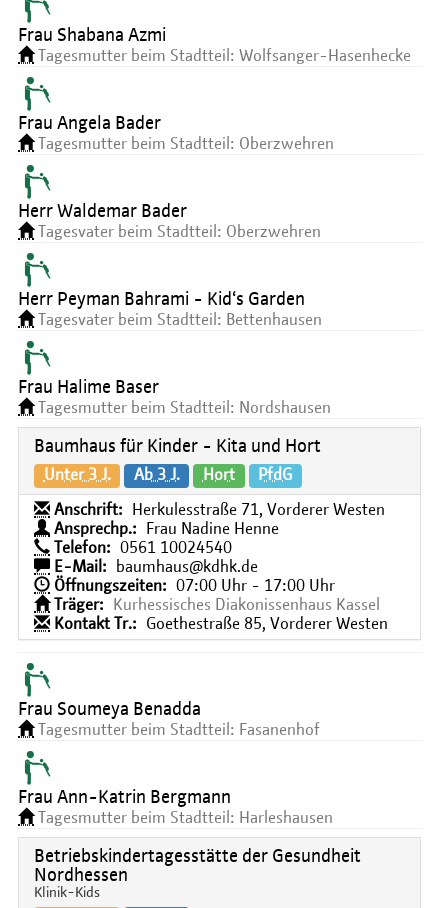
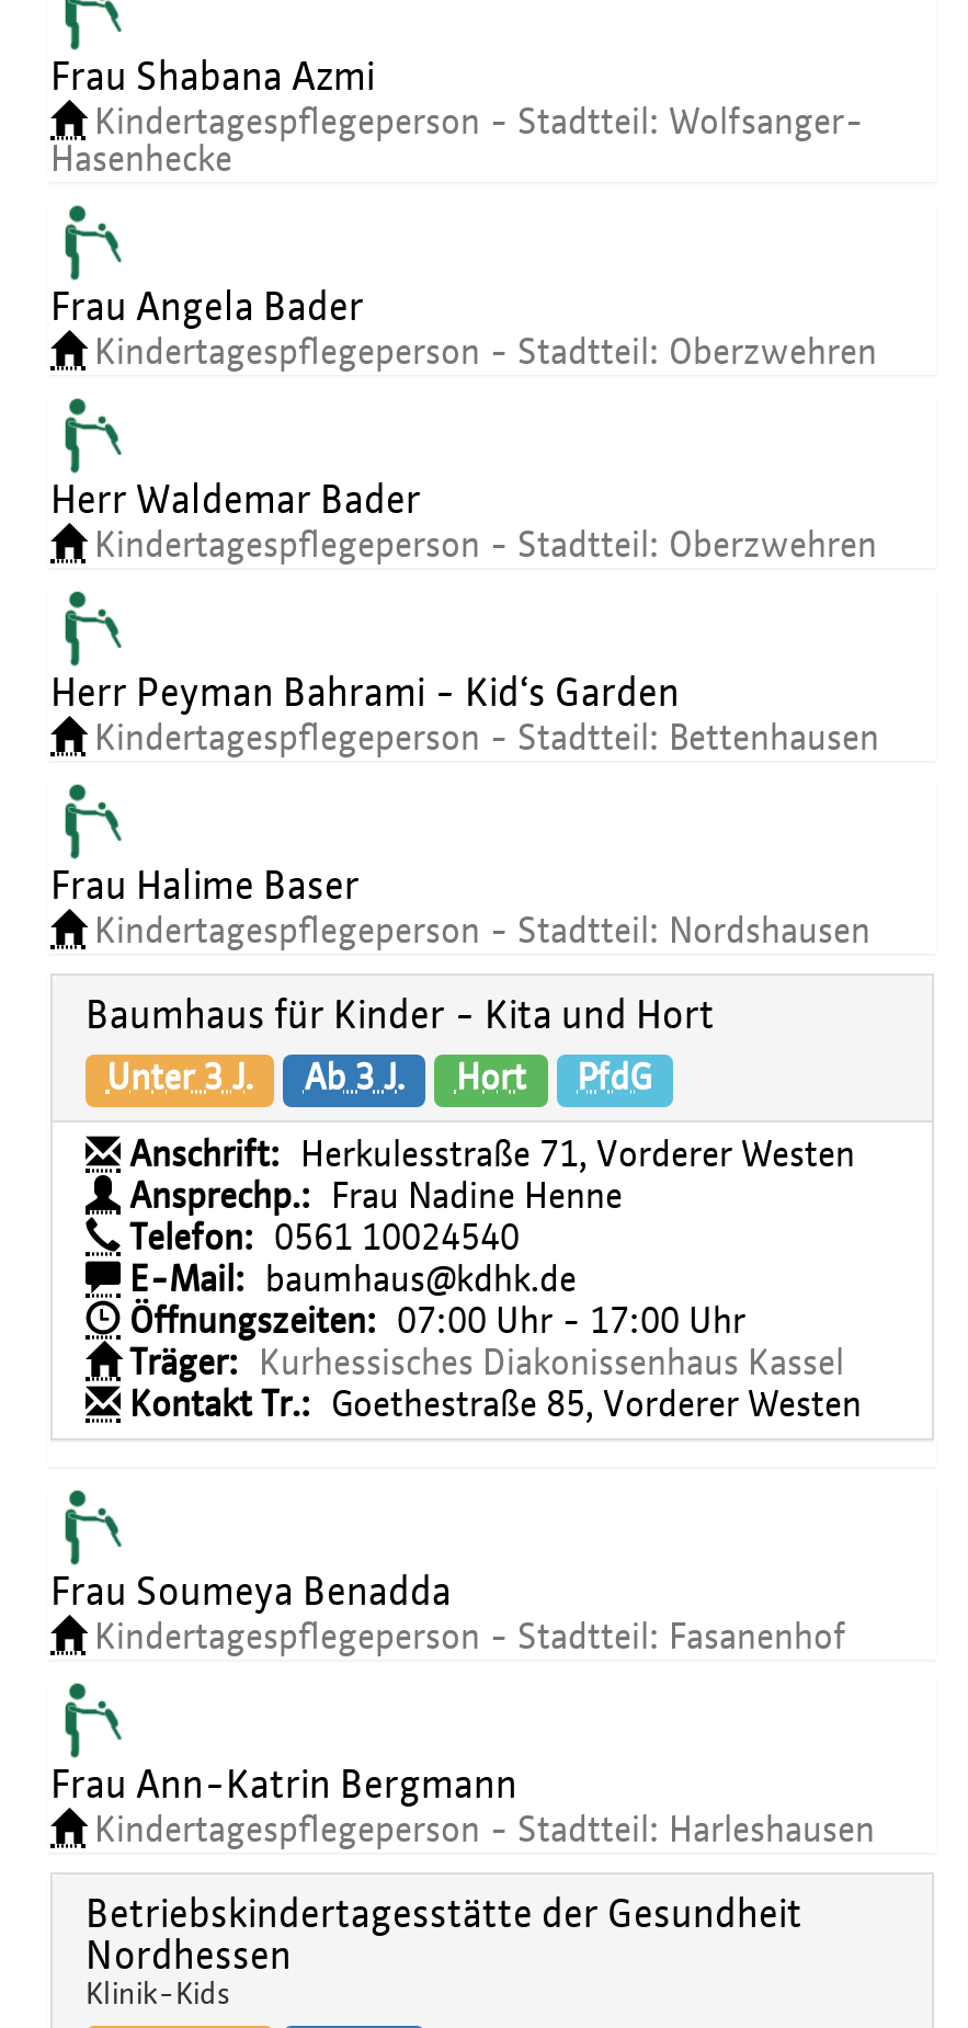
- Tagesmutter beim Stadtteil: Wolfsanger-Hasenhecke
+ Kindertagespflegeperson - Stadtteil: Wolfsanger-
+ Hasenhecke

- Tagesmutter beim Stadtteil: Oberzwehren
+ Kindertagespflegeperson - Stadtteil: Oberzwehren

- Tagesvater beim Stadtteil: Oberzwehren
+ Kindertagespflegeperson - Stadtteil: Oberzwehren

- Tagesvater beim Stadtteil: Bettenhausen
+ Kindertagespflegeperson - Stadtteil: Bettenhausen

- Tagesmutter beim Stadtteil: Nordshausen
+ Kindertagespflegeperson - Stadtteil: Nordshausen

- Tagesmutter beim Stadtteil: Fasanenhof
+ Kindertagespflegeperson - Stadtteil: Fasanenhof

- Tagesmutter beim Stadtteil: Harleshausen
+ Kindertagespflegeperson - Stadtteil: Harleshausen
